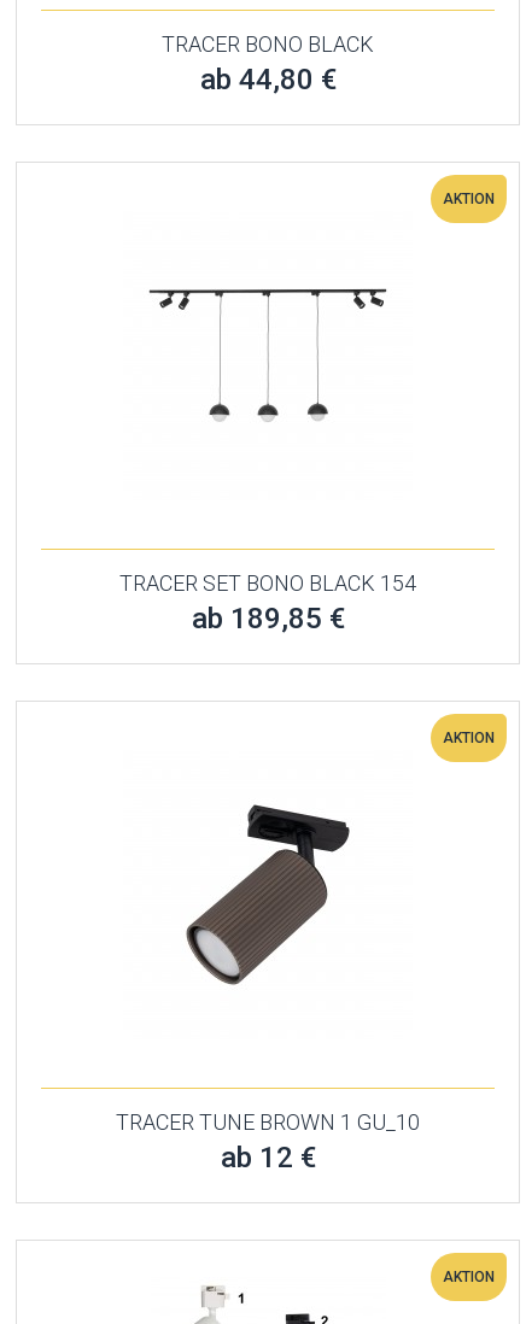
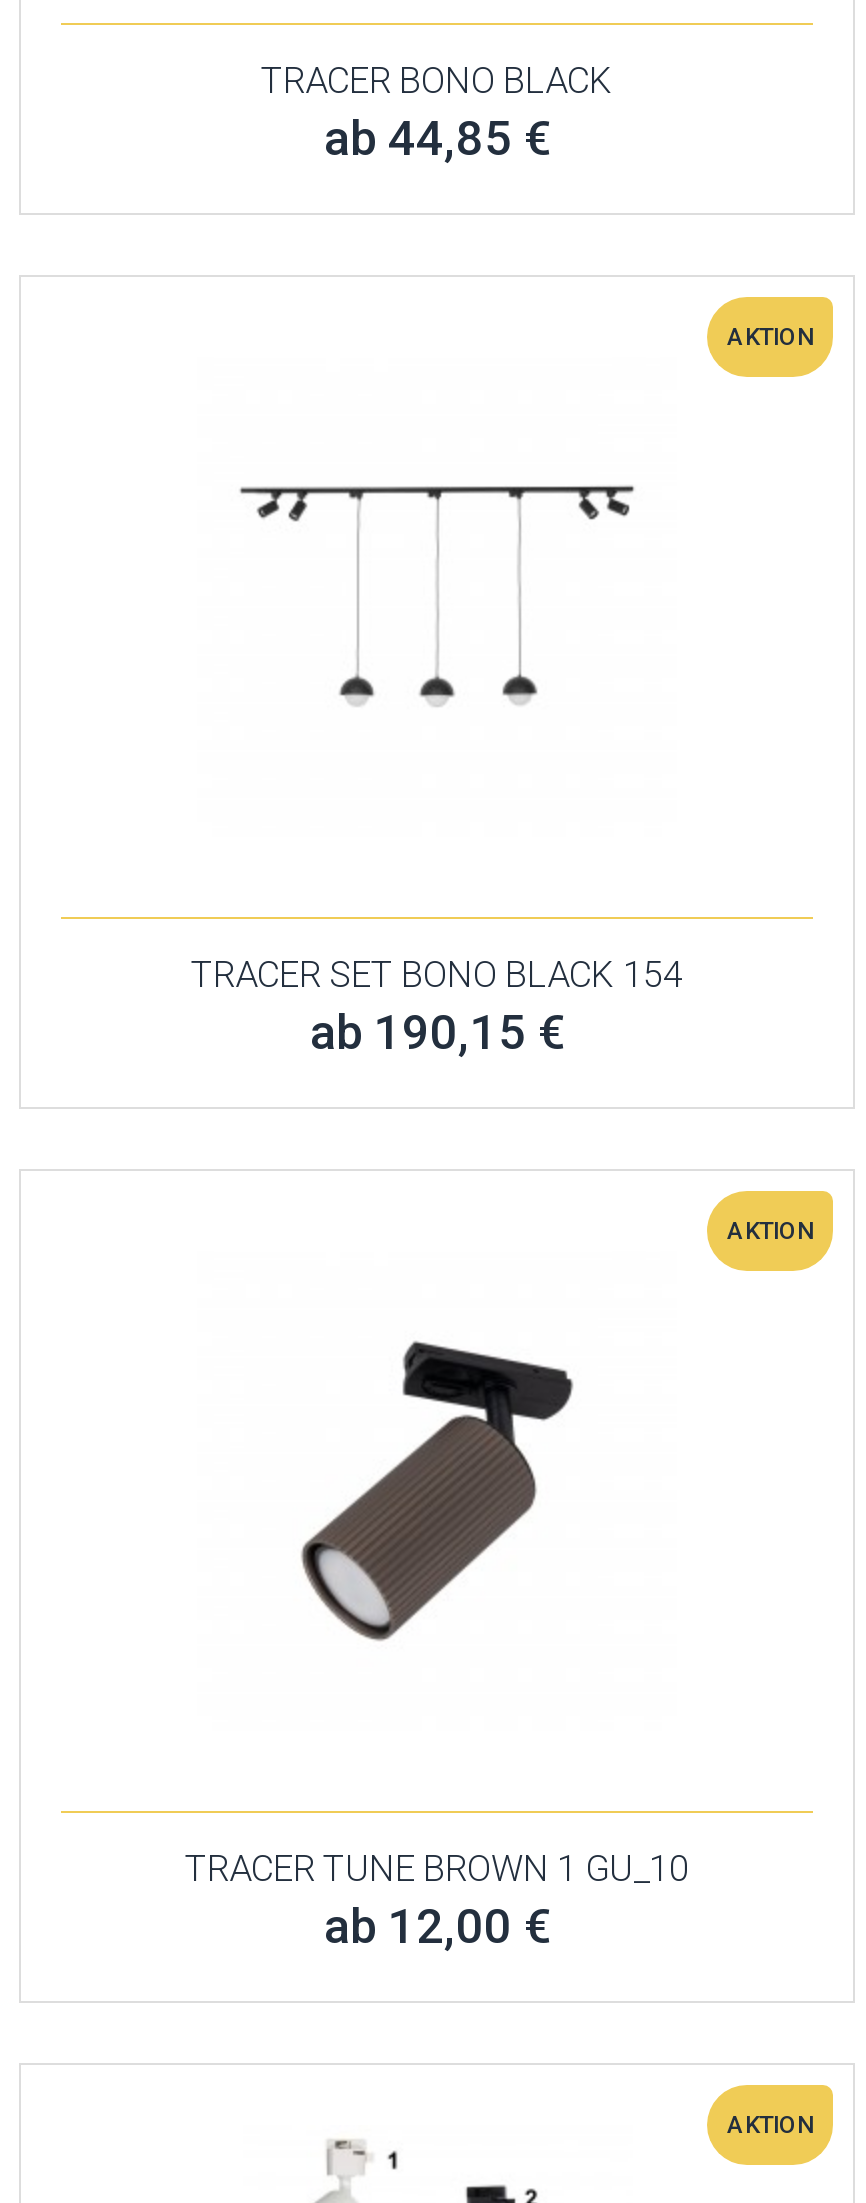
- ab 44,80 €
+ ab 44,85 €

- ab 189,85 €
+ ab 190,15 €

- ab 12 €
+ ab 12,00 €
